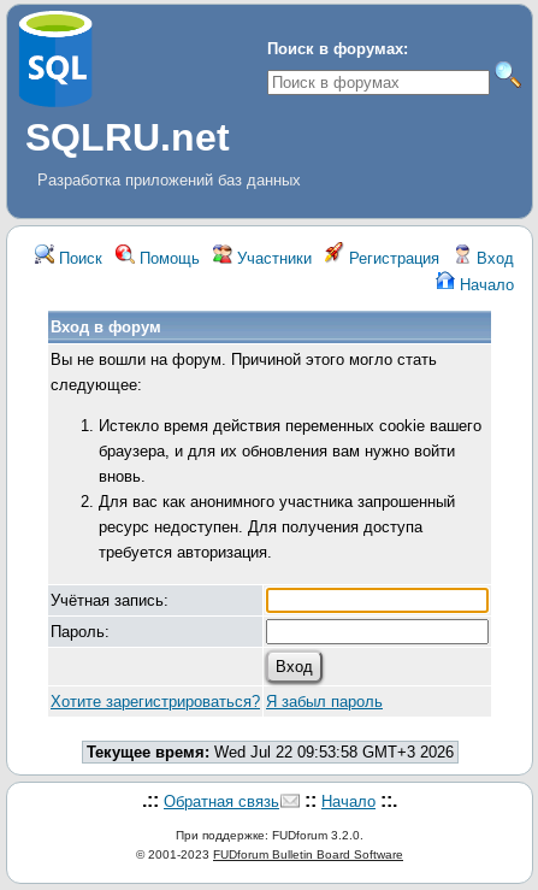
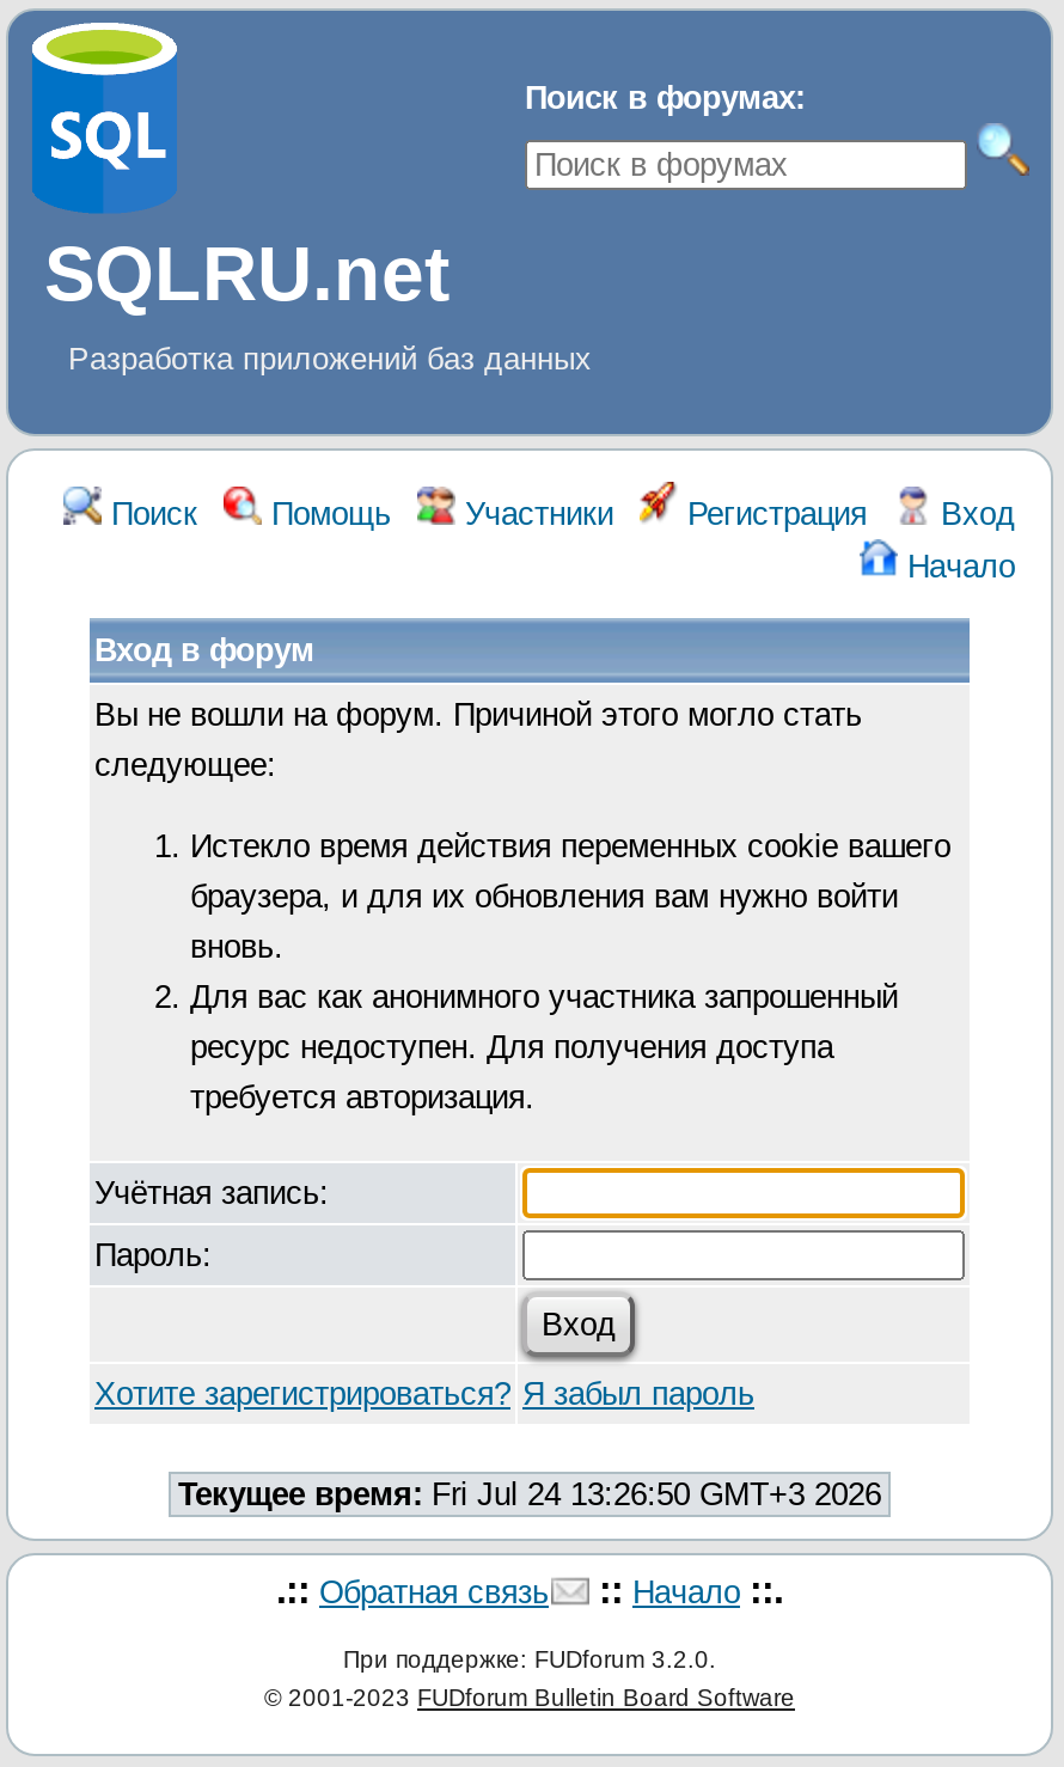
- Текущее время: Wed Jul 22 09:53:58 GMT+3 2026
+ Текущее время: Fri Jul 24 13:26:50 GMT+3 2026
